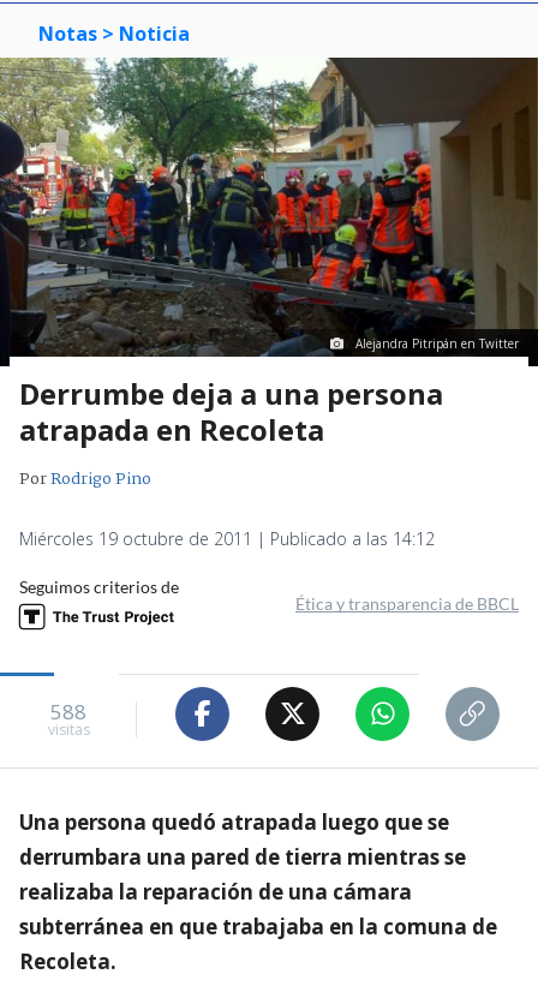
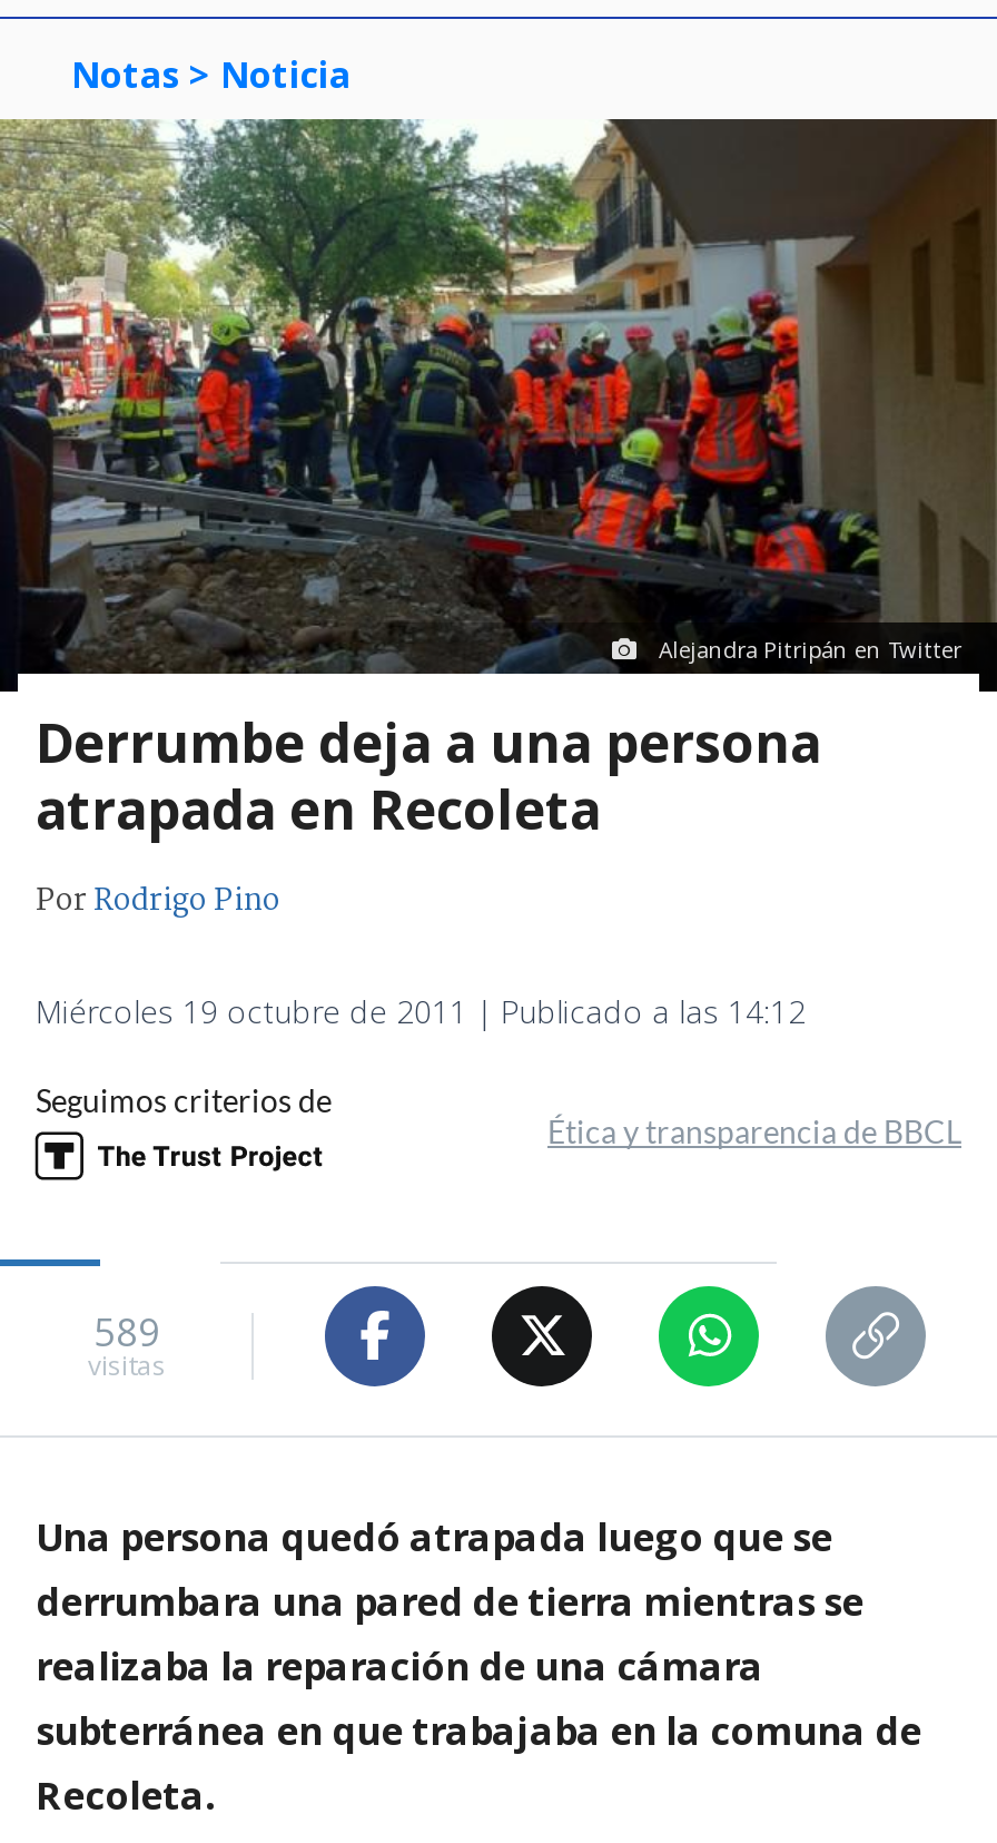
- 588
+ 589
